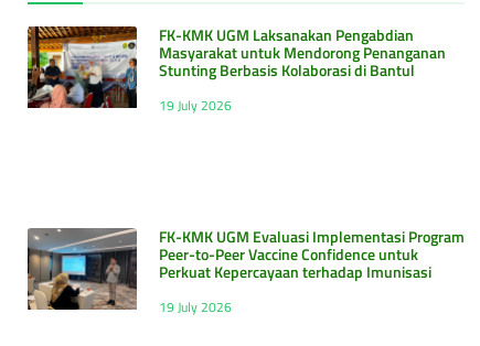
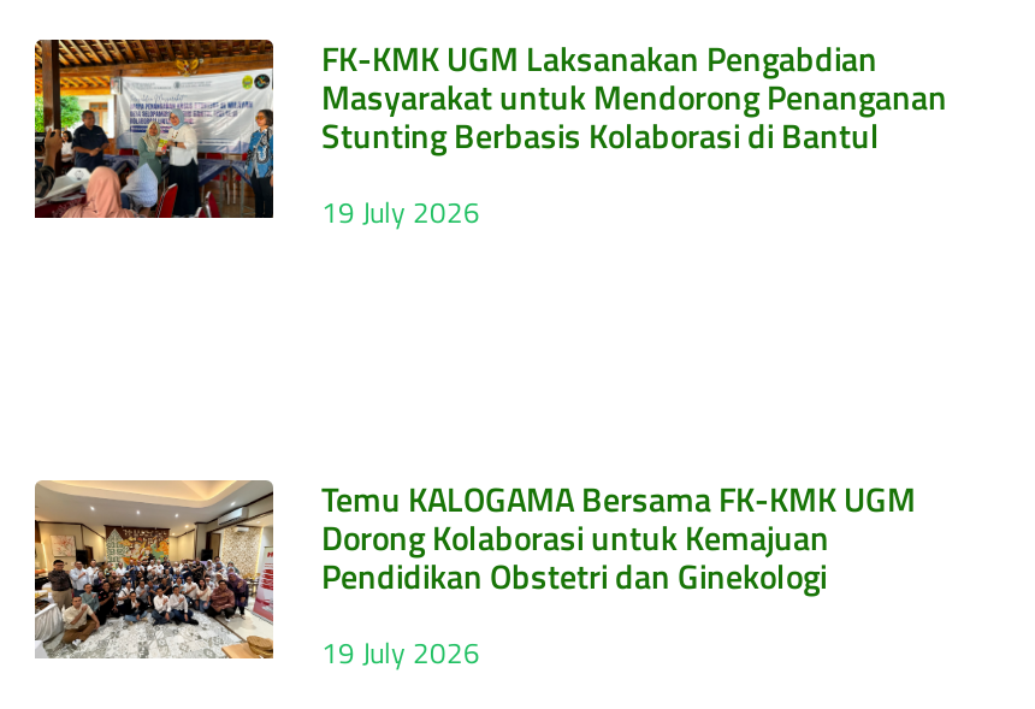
- [image]
- FK-KMK UGM Evaluasi Implementasi Program
- Peer-to-Peer Vaccine Confidence untuk
- Perkuat Kepercayaan terhadap Imunisasi
+ [image]
+ Temu KALOGAMA Bersama FK-KMK UGM
+ Dorong Kolaborasi untuk Kemajuan
+ Pendidikan Obstetri dan Ginekologi
